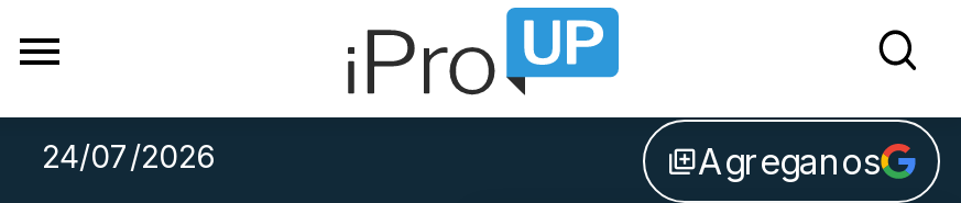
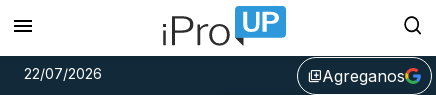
- 24/07/2026
+ 22/07/2026
